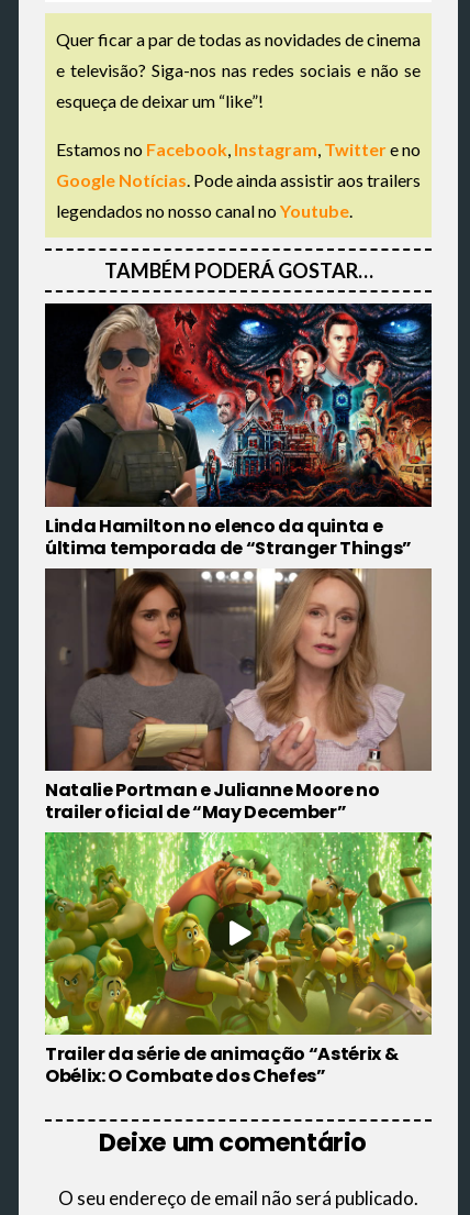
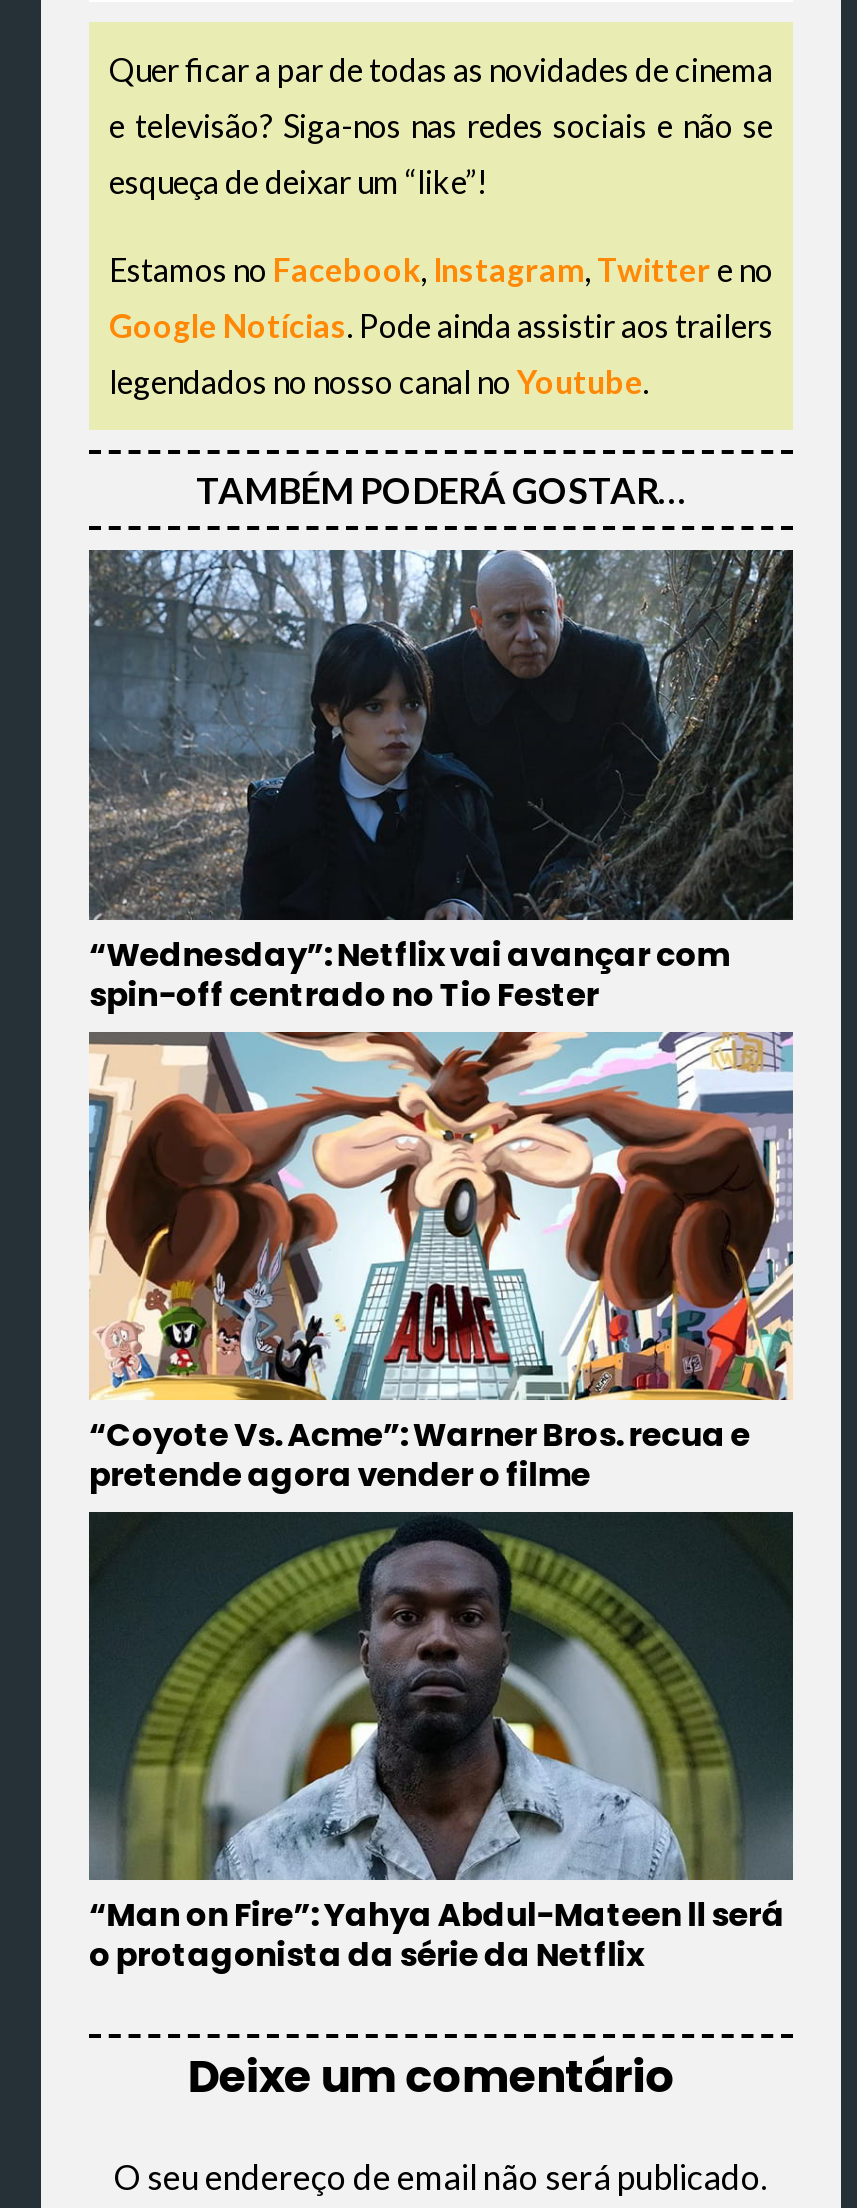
- [image]
- Linda Hamilton no elenco da quinta e
- última temporada de “Stranger Things”
+ [image]
+ “Wednesday”: Netflix vai avançar com
+ spin-off centrado no Tio Fester

- [image]
- Natalie Portman e Julianne Moore no
- trailer oficial de “May December”
+ [image]
+ “Coyote Vs. Acme”: Warner Bros. recua e
+ pretende agora vender o filme

- [image]
- Trailer da série de animação “Astérix &
- Obélix: O Combate dos Chefes”
+ [image]
+ “Man on Fire”: Yahya Abdul-Mateen ll será
+ o protagonista da série da Netflix
